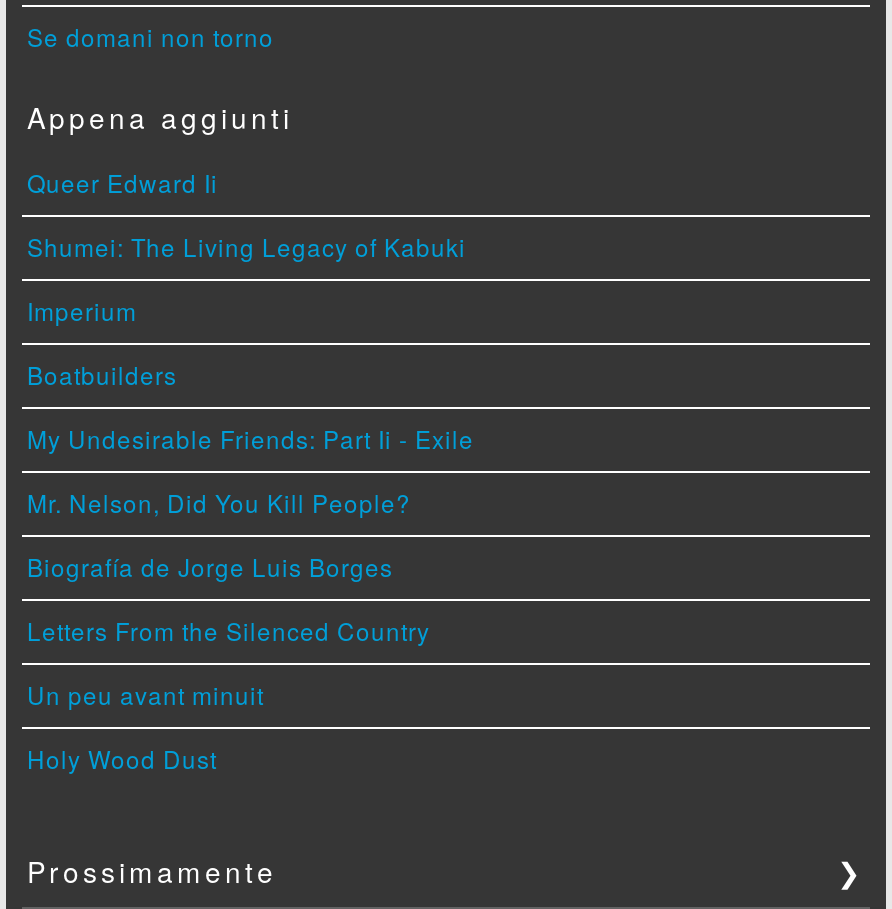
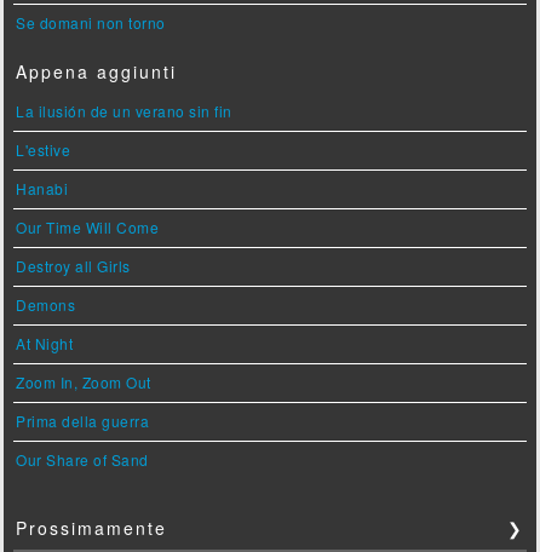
- Queer Edward Ii
+ La ilusión de un verano sin fin

- Shumei: The Living Legacy of Kabuki
+ L'estive

- Imperium
+ Hanabi

- Boatbuilders
+ Our Time Will Come

- My Undesirable Friends: Part Ii - Exile
+ Destroy all Girls

- Mr. Nelson, Did You Kill People?
+ Demons

- Biografía de Jorge Luis Borges
+ At Night

- Letters From the Silenced Country
+ Zoom In, Zoom Out

- Un peu avant minuit
+ Prima della guerra

- Holy Wood Dust
+ Our Share of Sand
